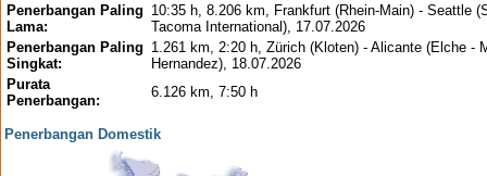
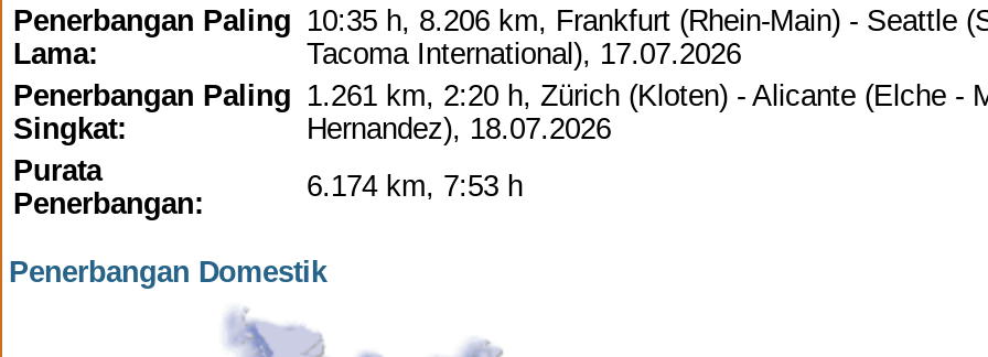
- 6.126 km, 7:50 h
+ 6.174 km, 7:53 h
